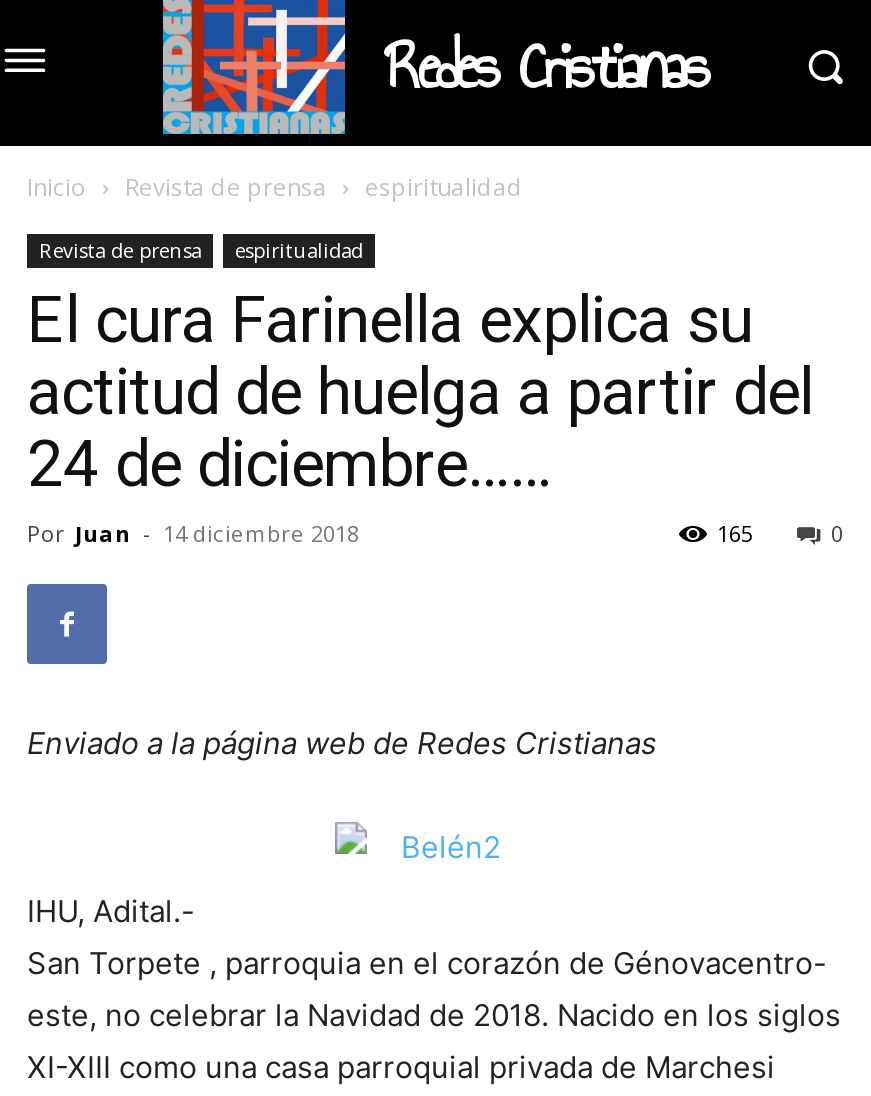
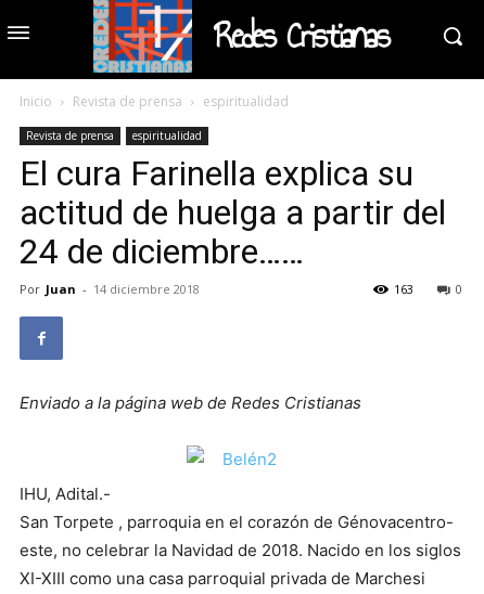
- 165
+ 163
